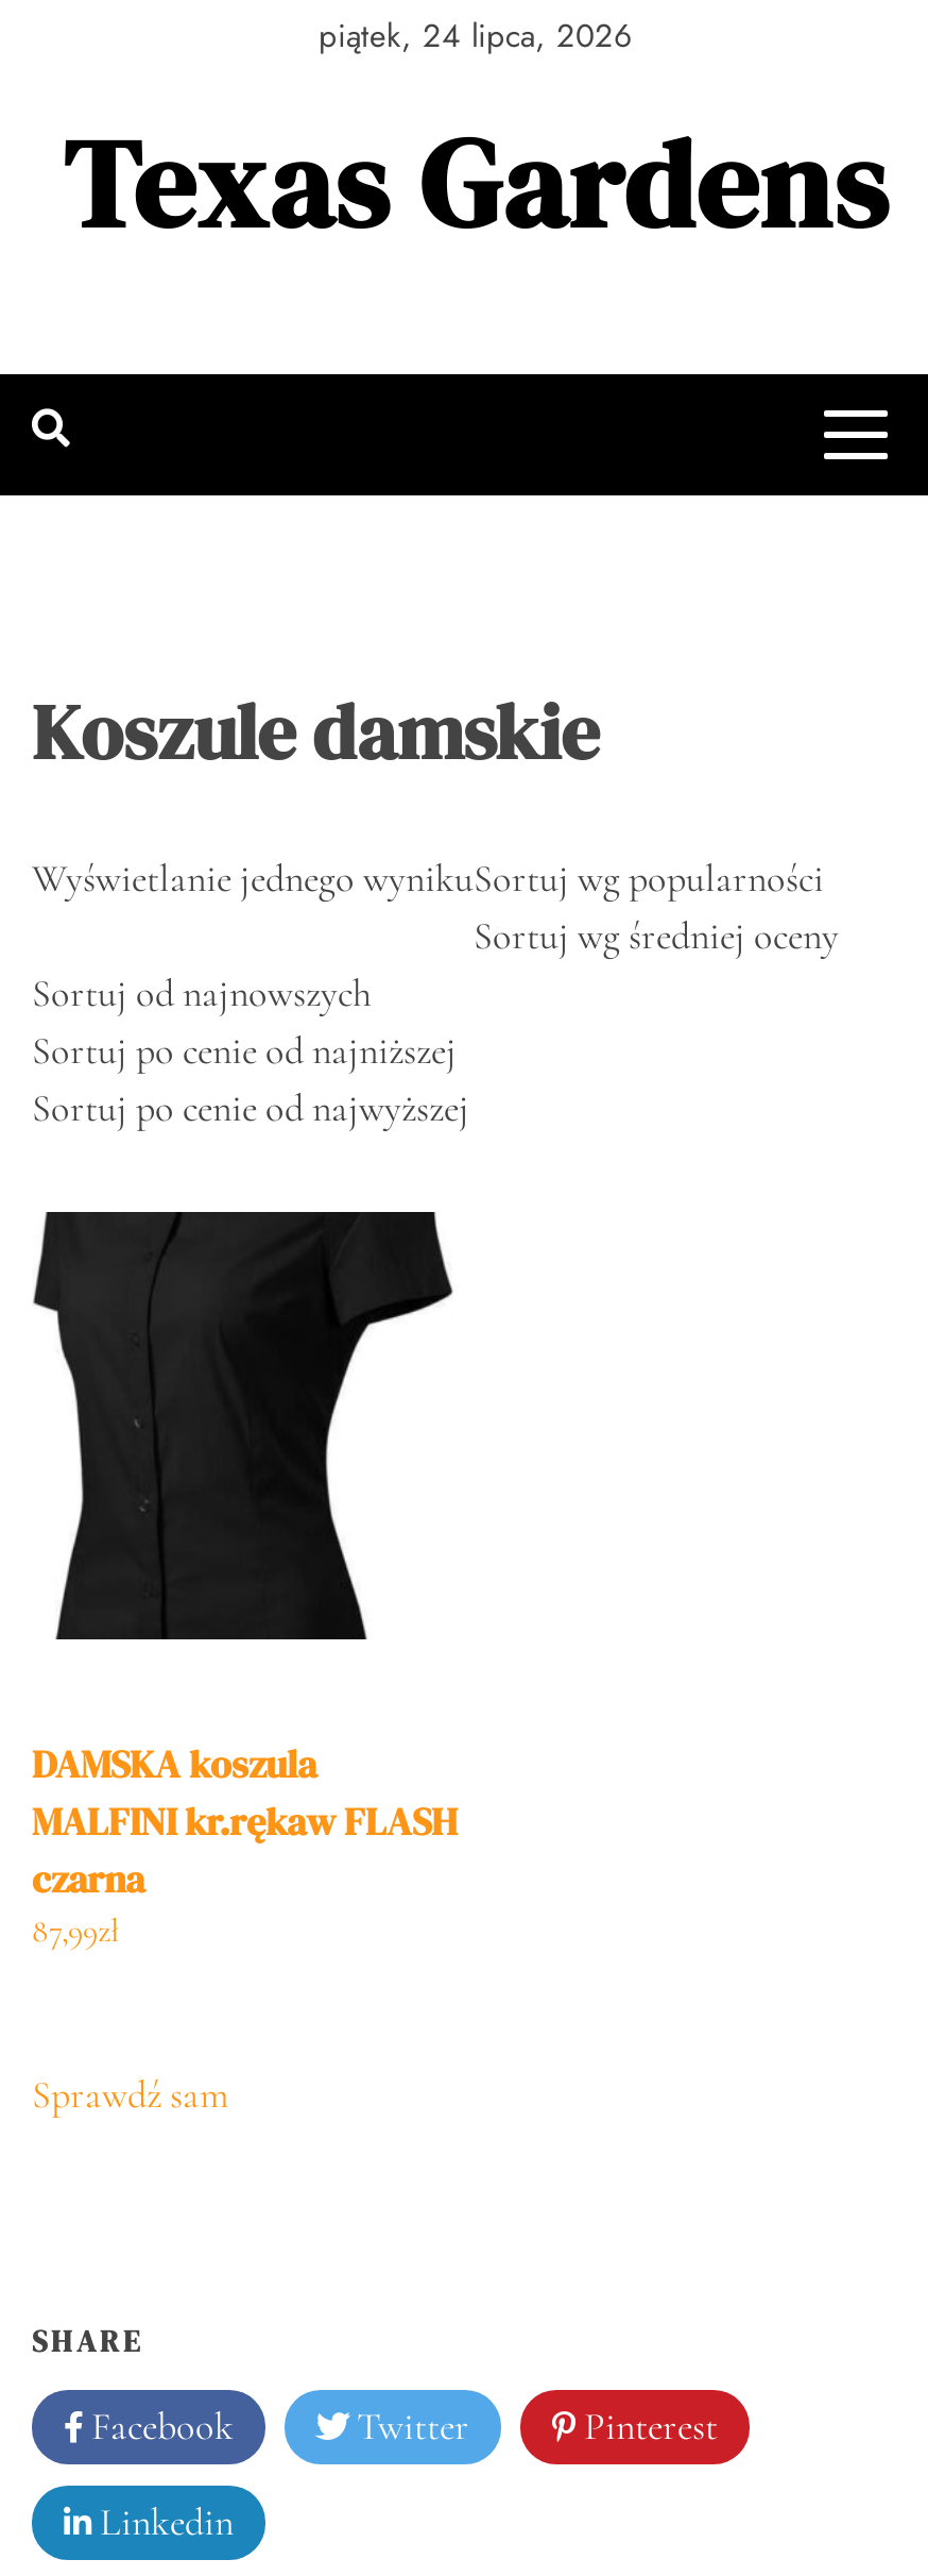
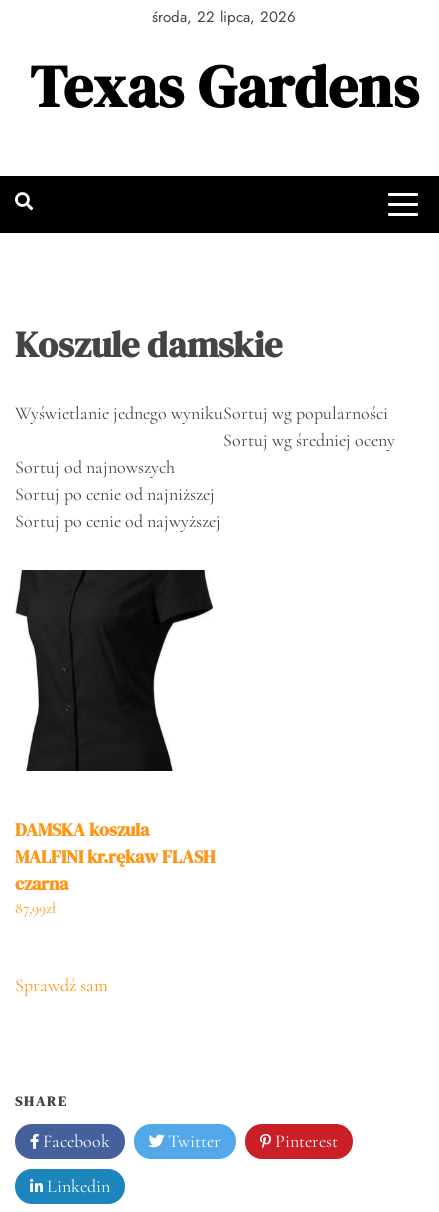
- piątek, 24 lipca, 2026
+ środa, 22 lipca, 2026
